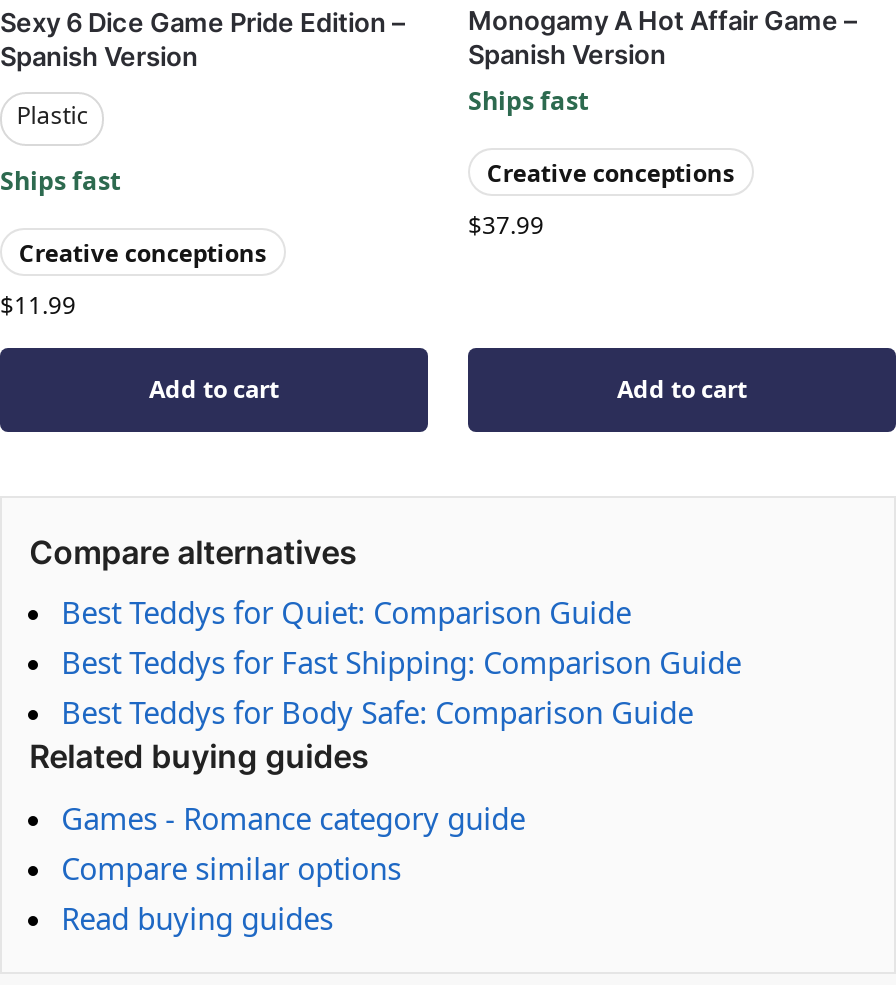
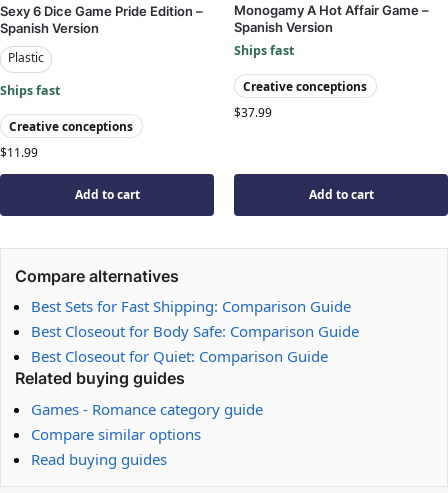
- Best Teddys for Quiet: Comparison Guide
- Best Teddys for Fast Shipping: Comparison Guide
- Best Teddys for Body Safe: Comparison Guide
+ Best Sets for Fast Shipping: Comparison Guide
+ Best Closeout for Body Safe: Comparison Guide
+ Best Closeout for Quiet: Comparison Guide
